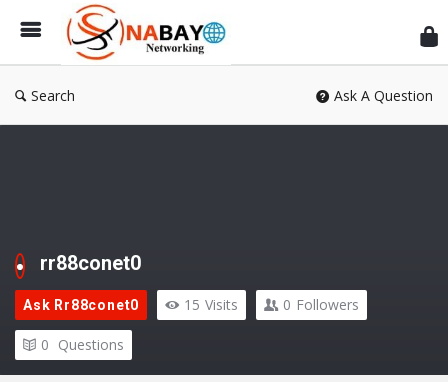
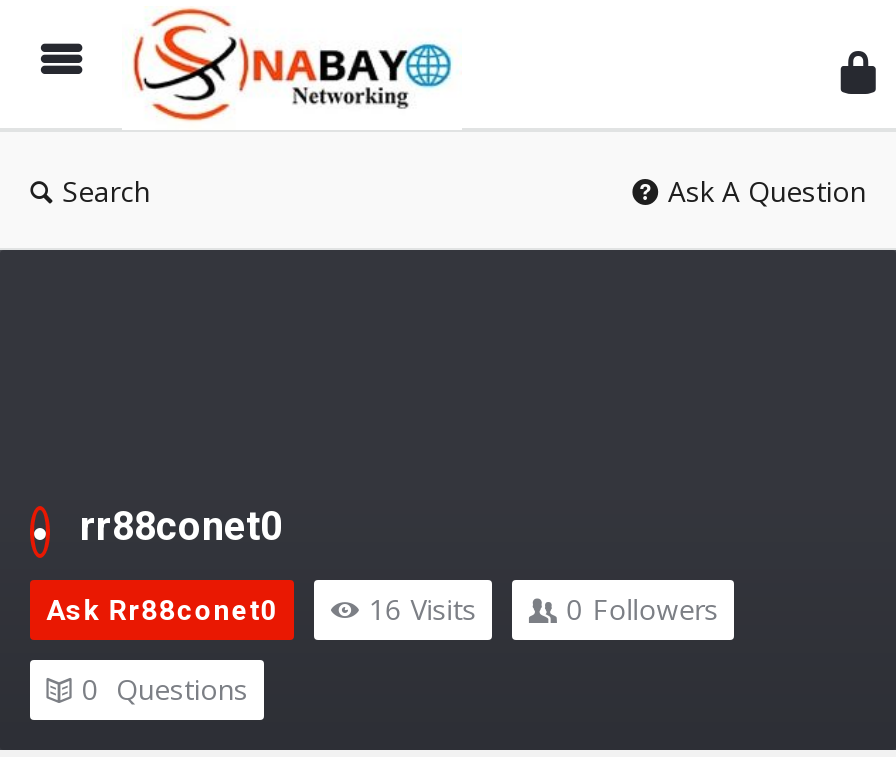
- 15 Visits
+ 16 Visits
